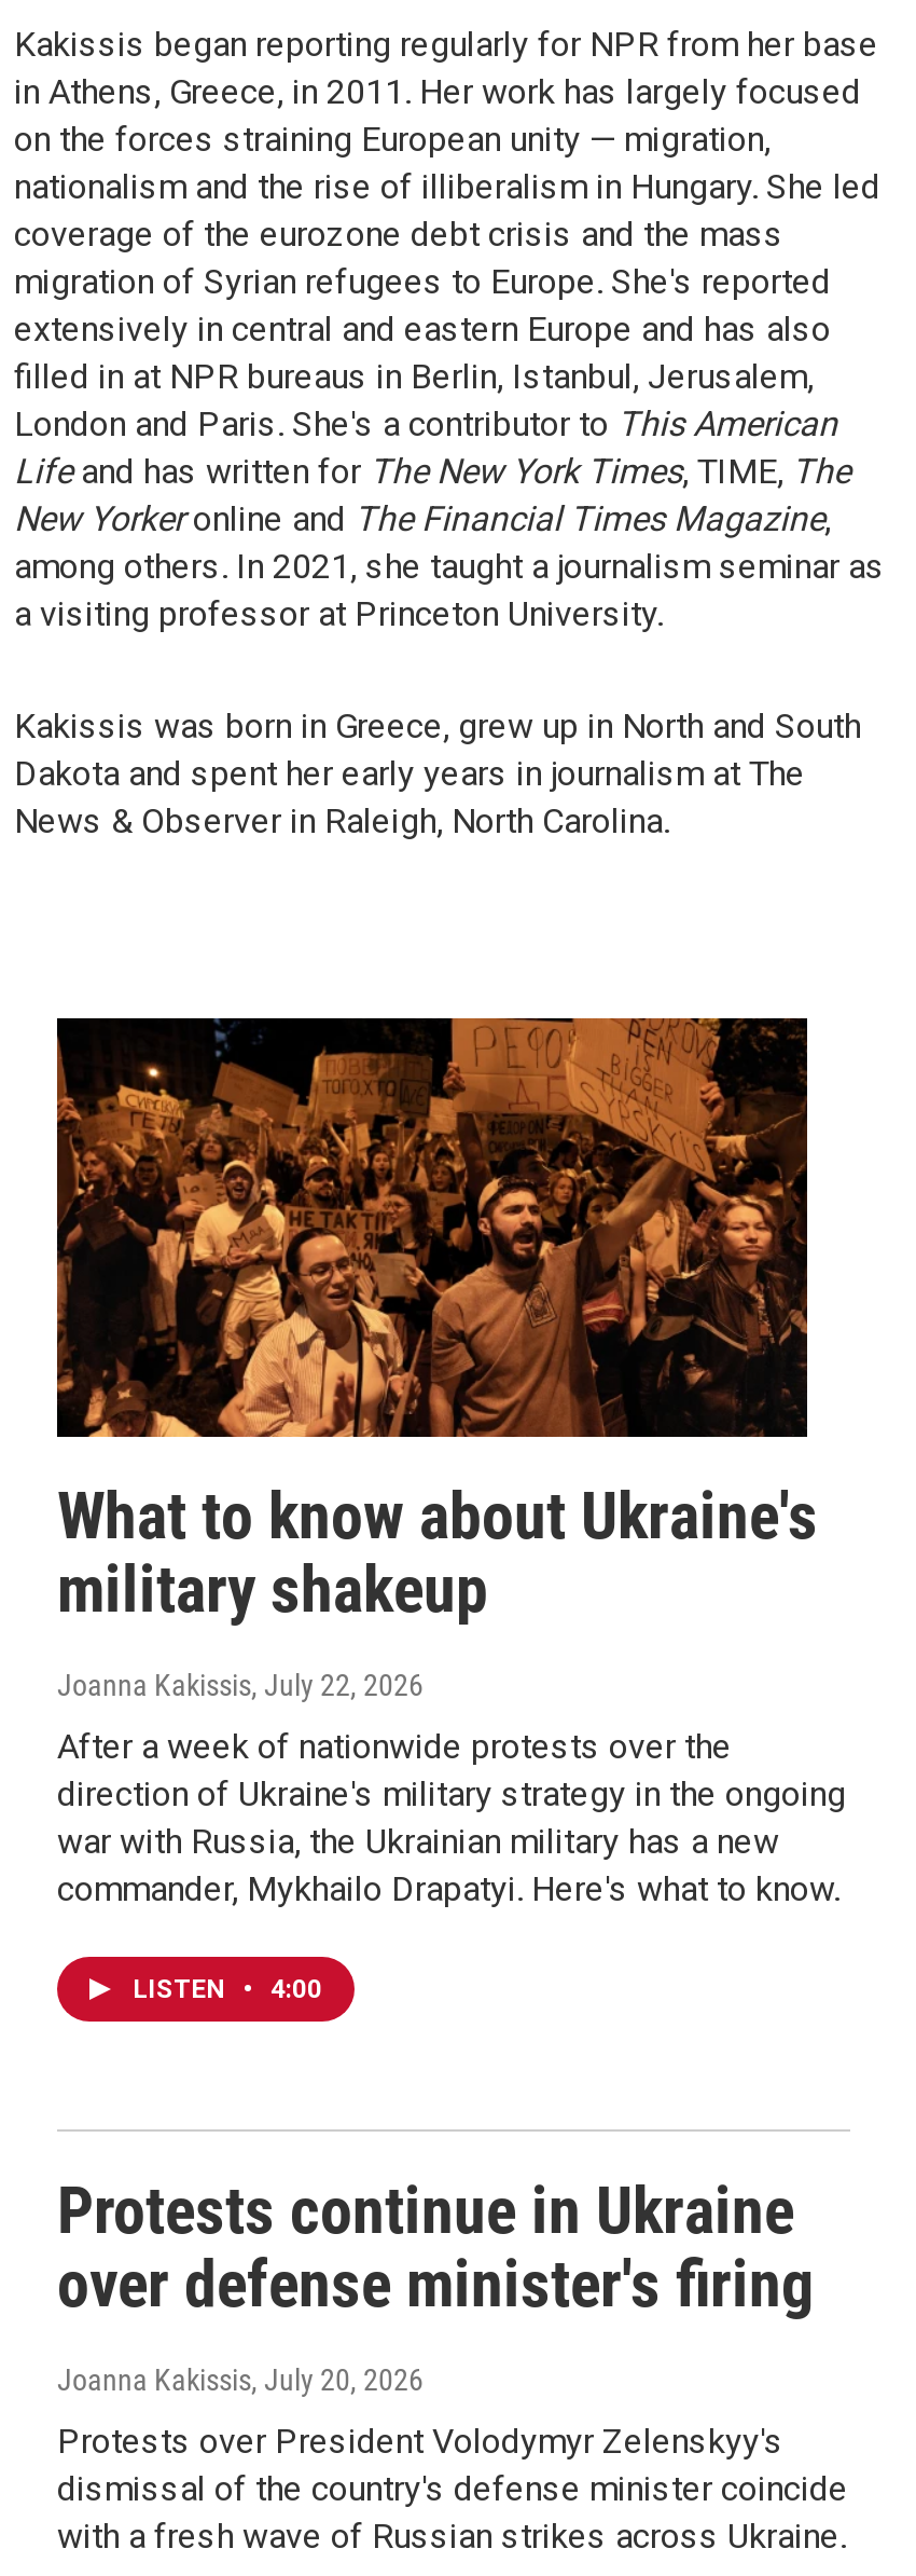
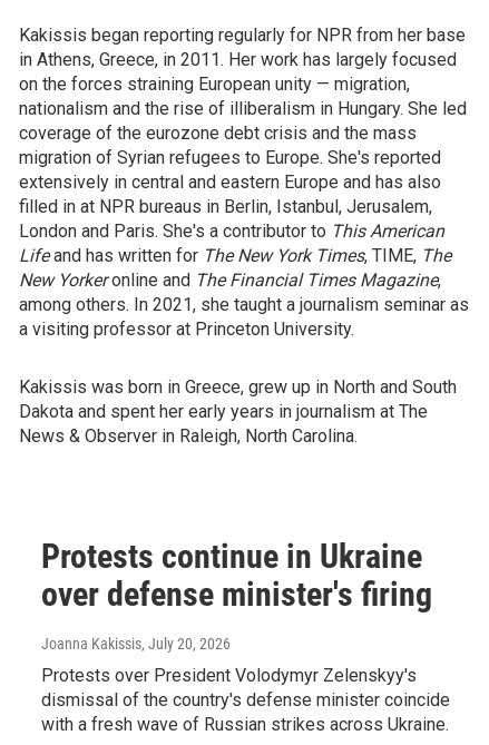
- [image]
- What to know about Ukraine's
- military shakeup
- Joanna Kakissis, July 22, 2026
- After a week of nationwide protests over the
- direction of Ukraine's military strategy in the ongoing
- war with Russia, the Ukrainian military has a new
- commander, Mykhailo Drapatyi. Here's what to know.
- LISTEN • 4:00
